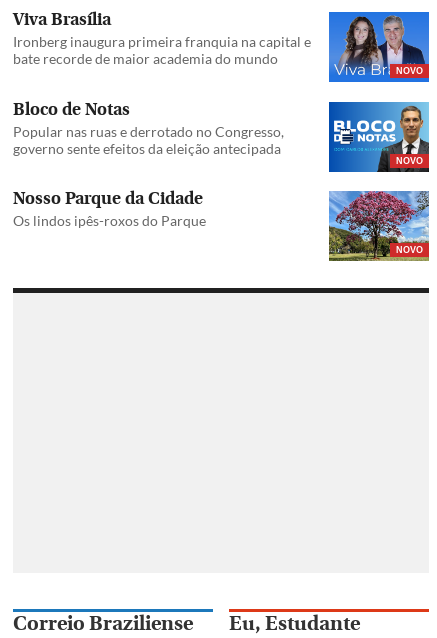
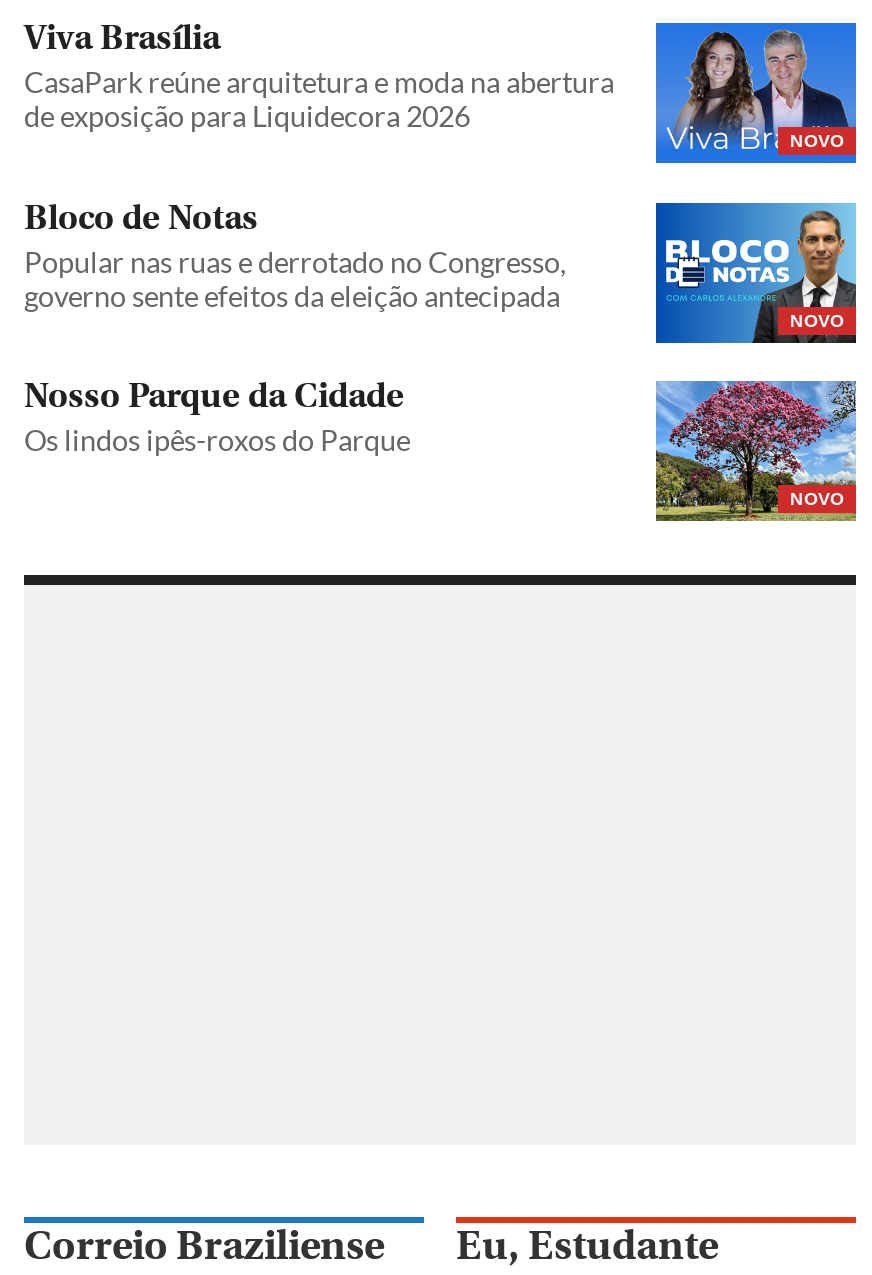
- Ironberg inaugura primeira franquia na capital e
- bate recorde de maior academia do mundo
+ CasaPark reúne arquitetura e moda na abertura
+ de exposição para Liquidecora 2026
